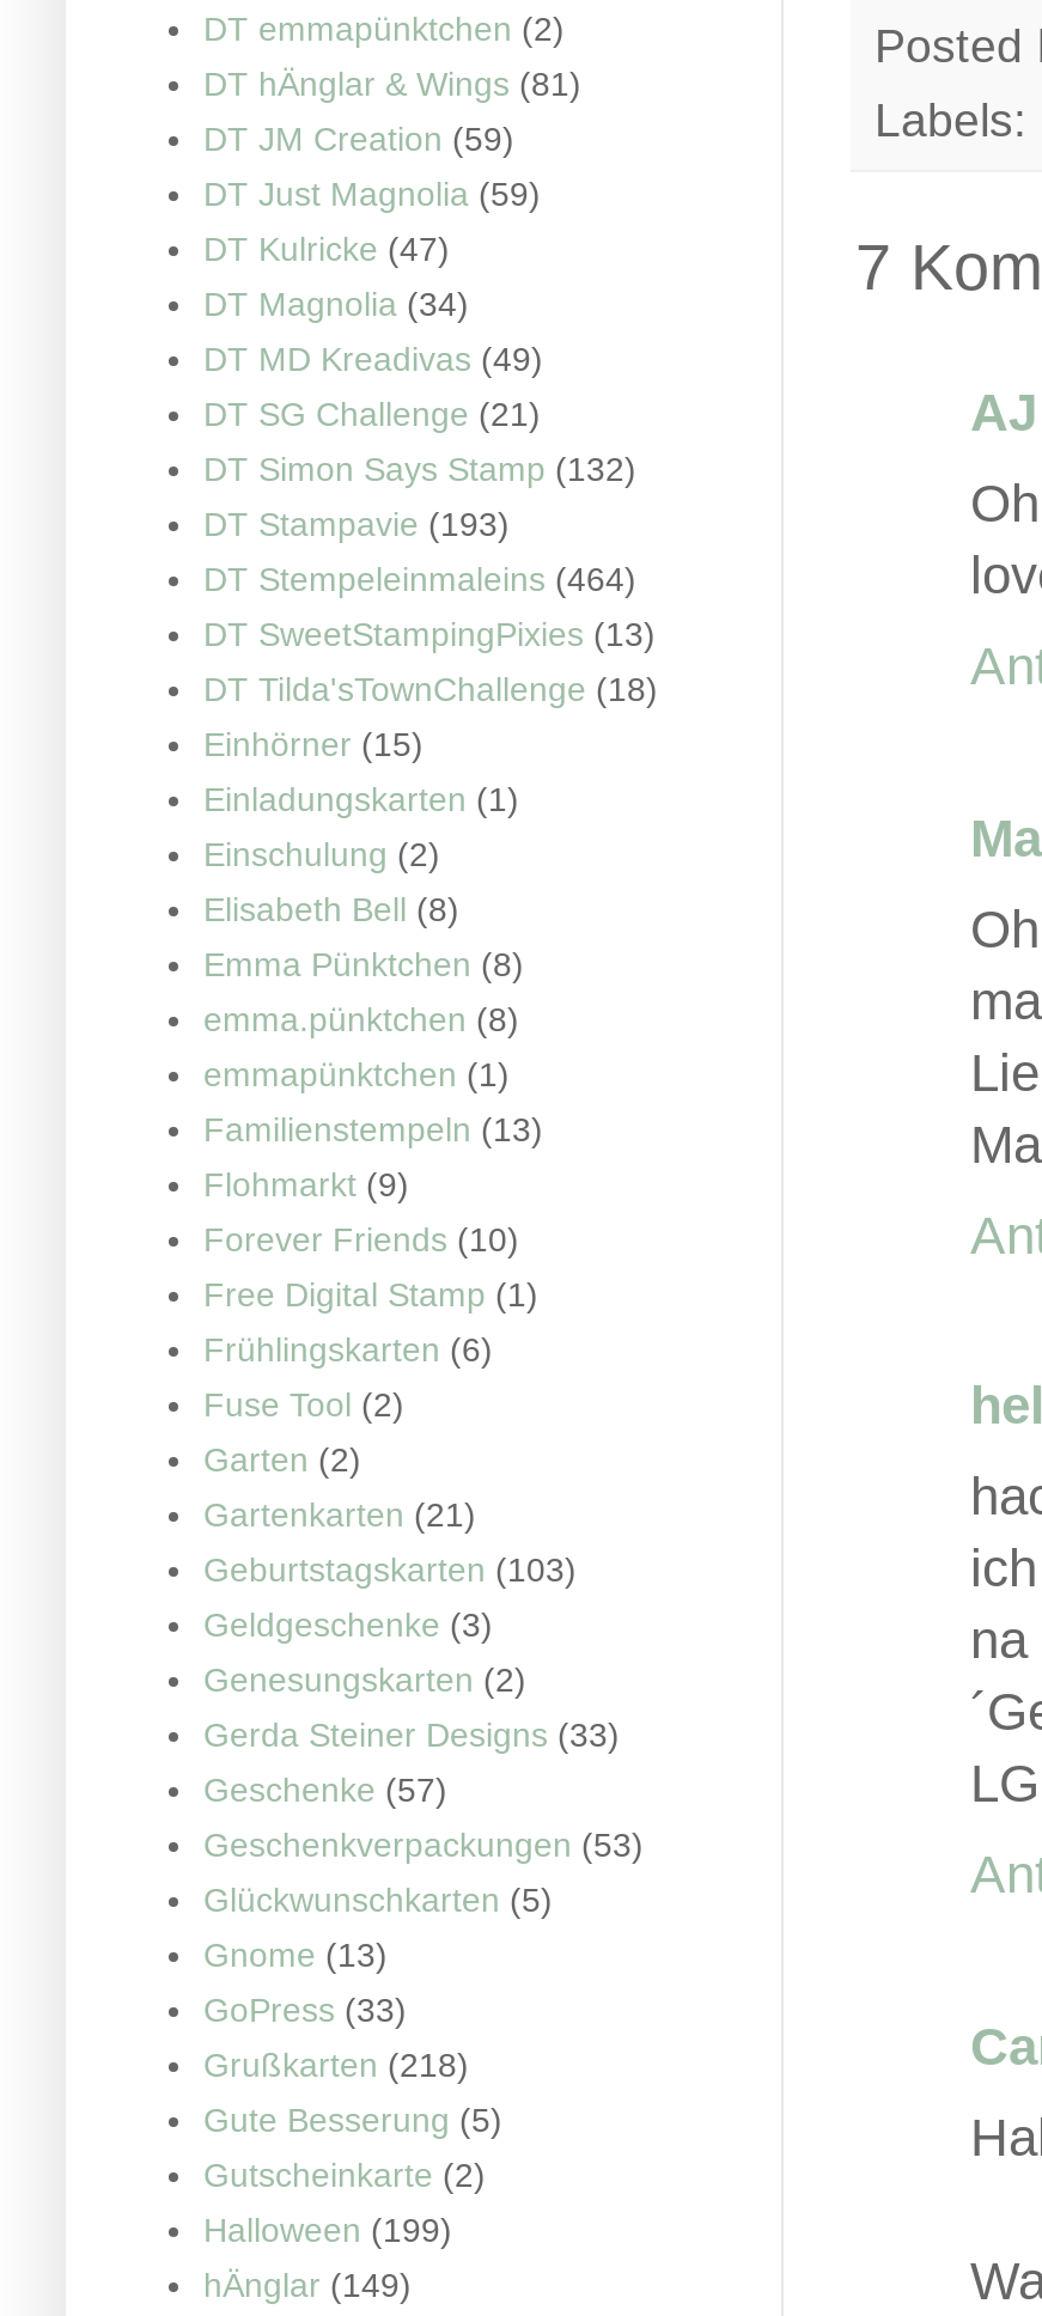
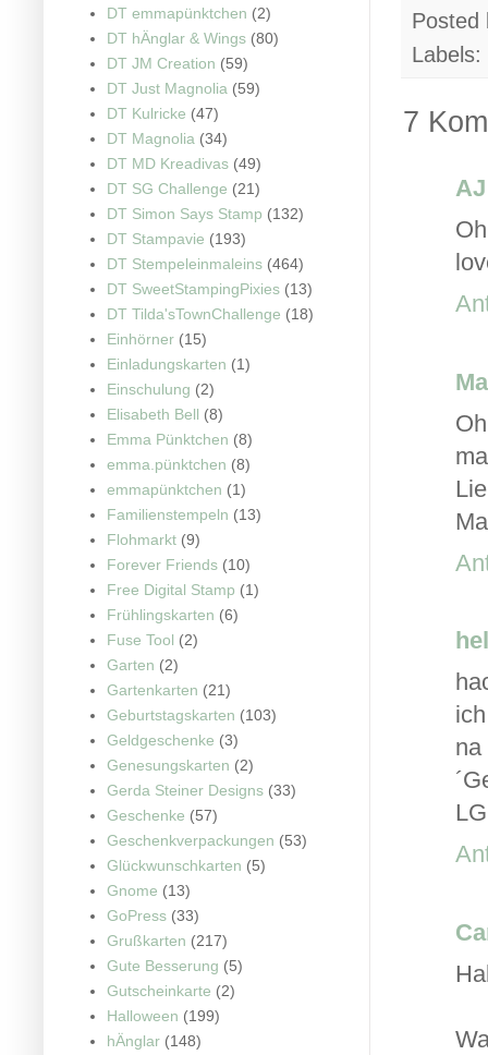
- DT hÄnglar & Wings (81)
+ DT hÄnglar & Wings (80)

- Grußkarten (218)
+ Grußkarten (217)

- hÄnglar (149)
+ hÄnglar (148)
